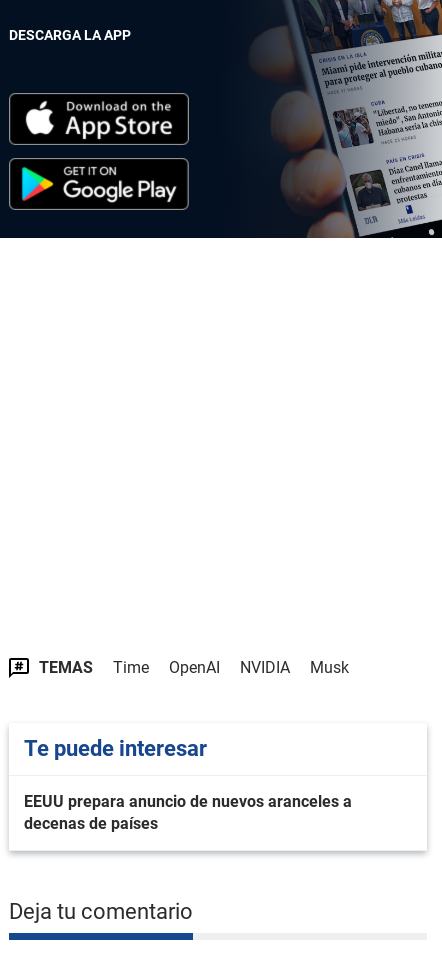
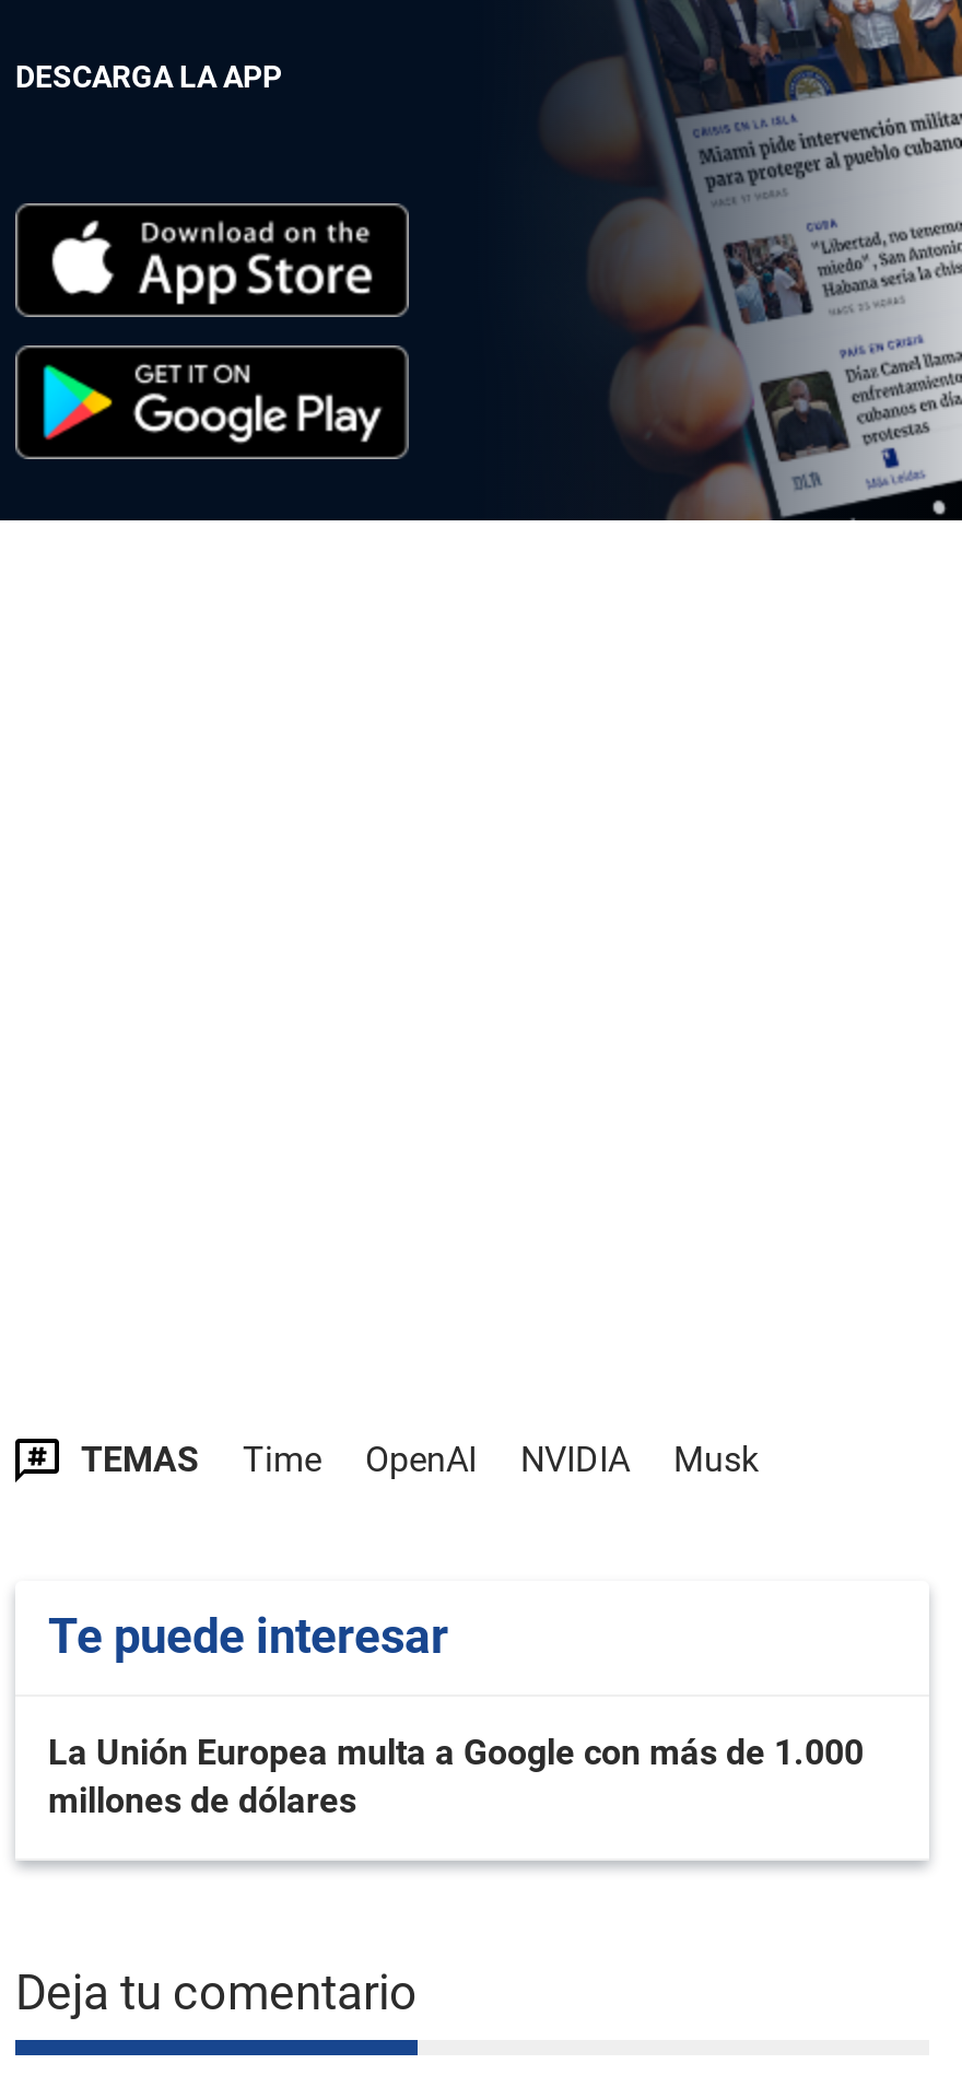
- EEUU prepara anuncio de nuevos aranceles a
- decenas de países
+ La Unión Europea multa a Google con más de 1.000
+ millones de dólares
